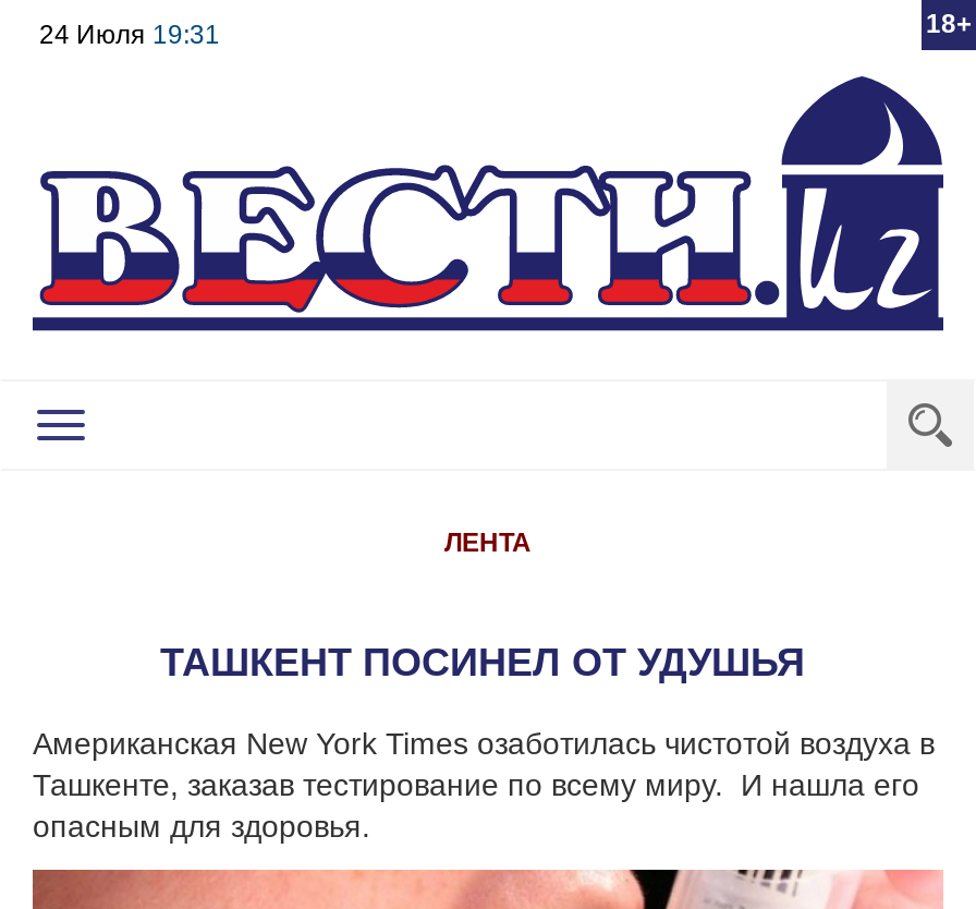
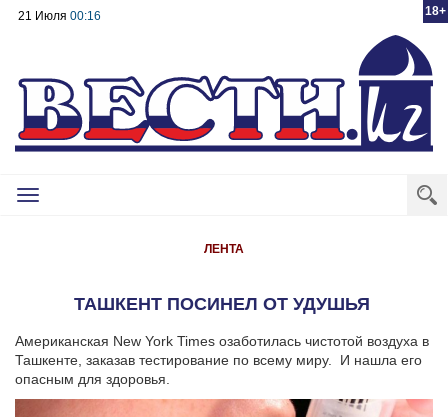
- 24 Июля 19:31
+ 21 Июля 00:16
